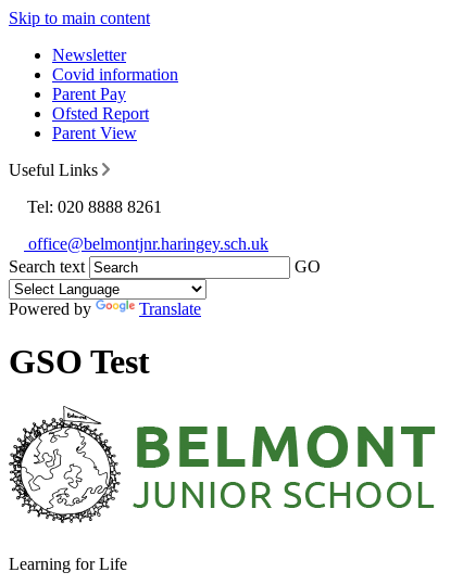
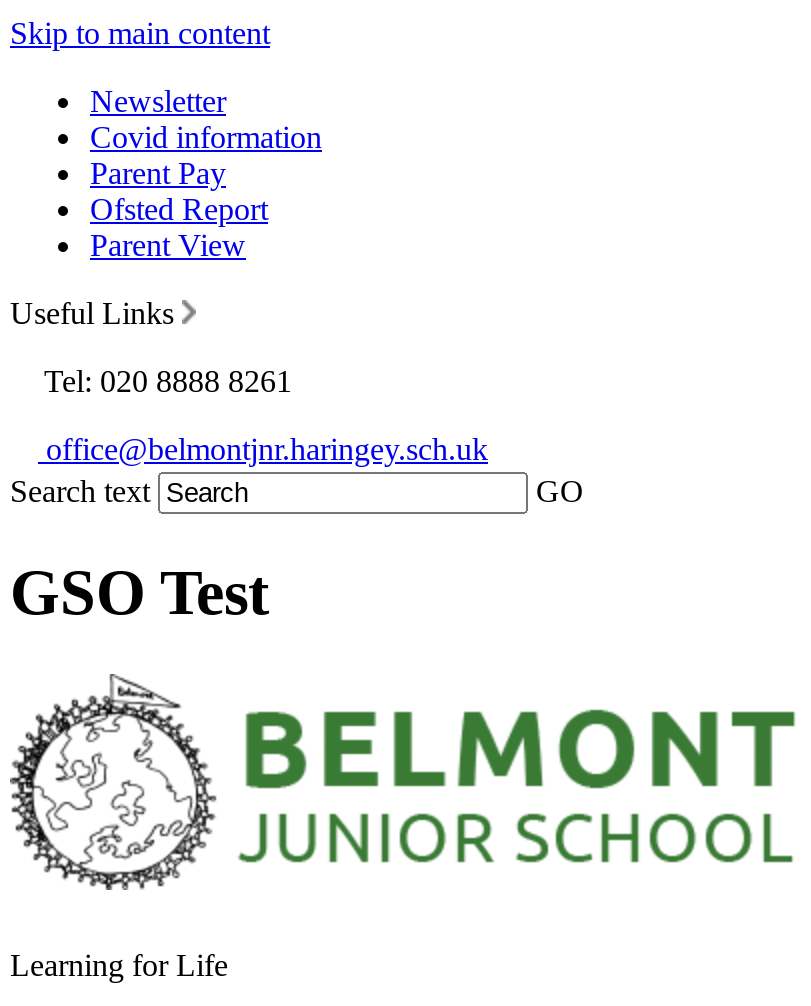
- Powered by
- Translate
